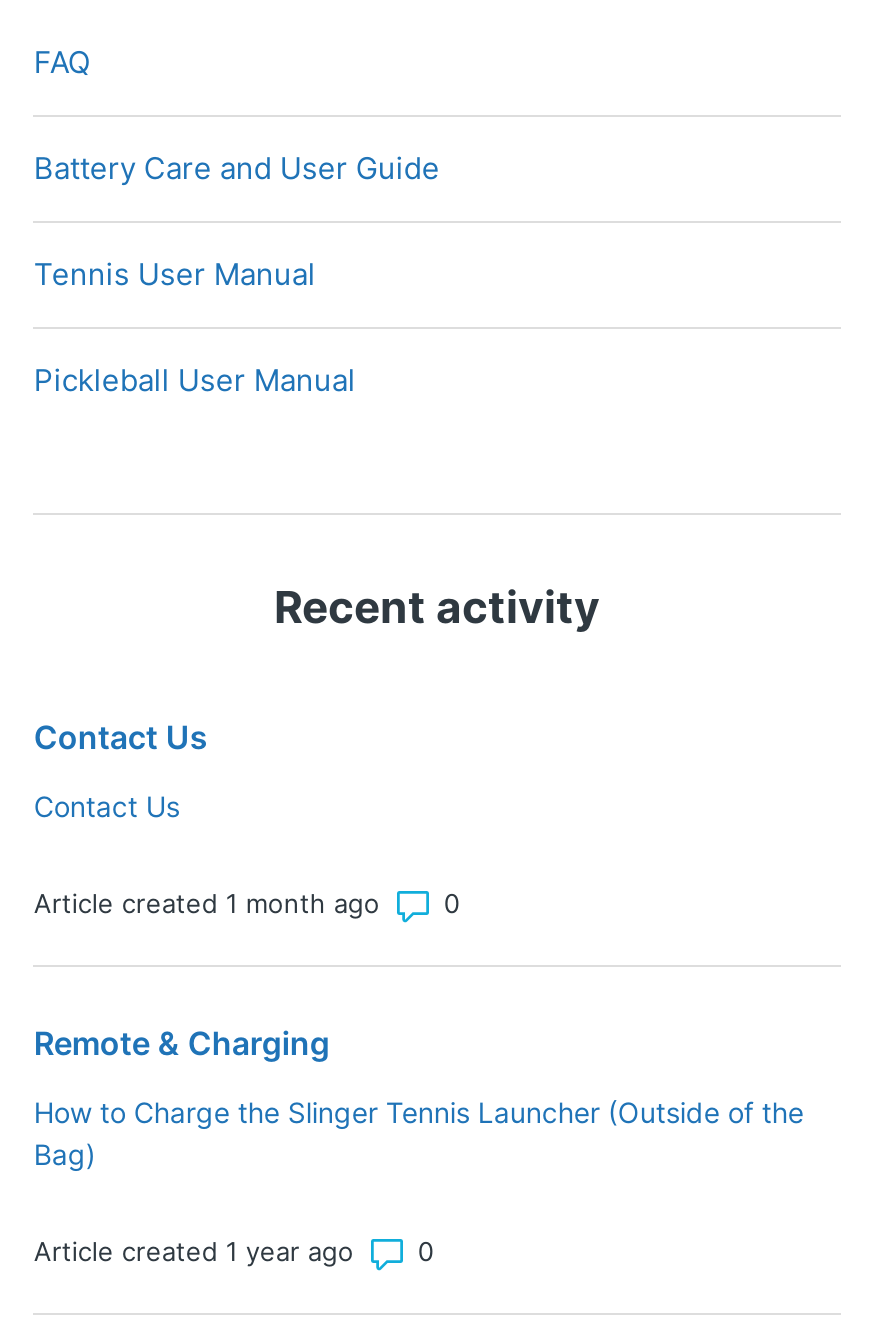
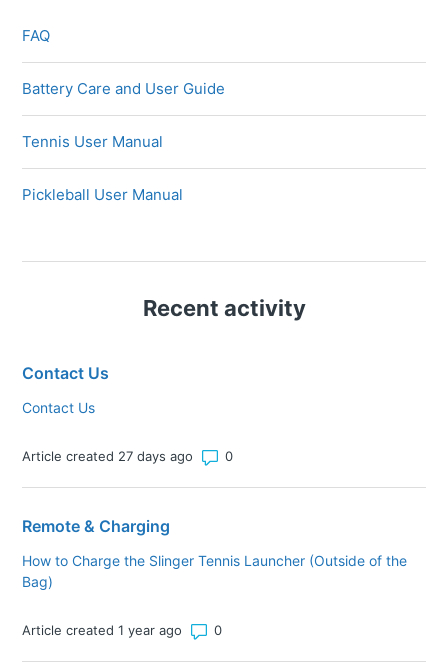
- Article created 1 month ago
+ Article created 27 days ago
